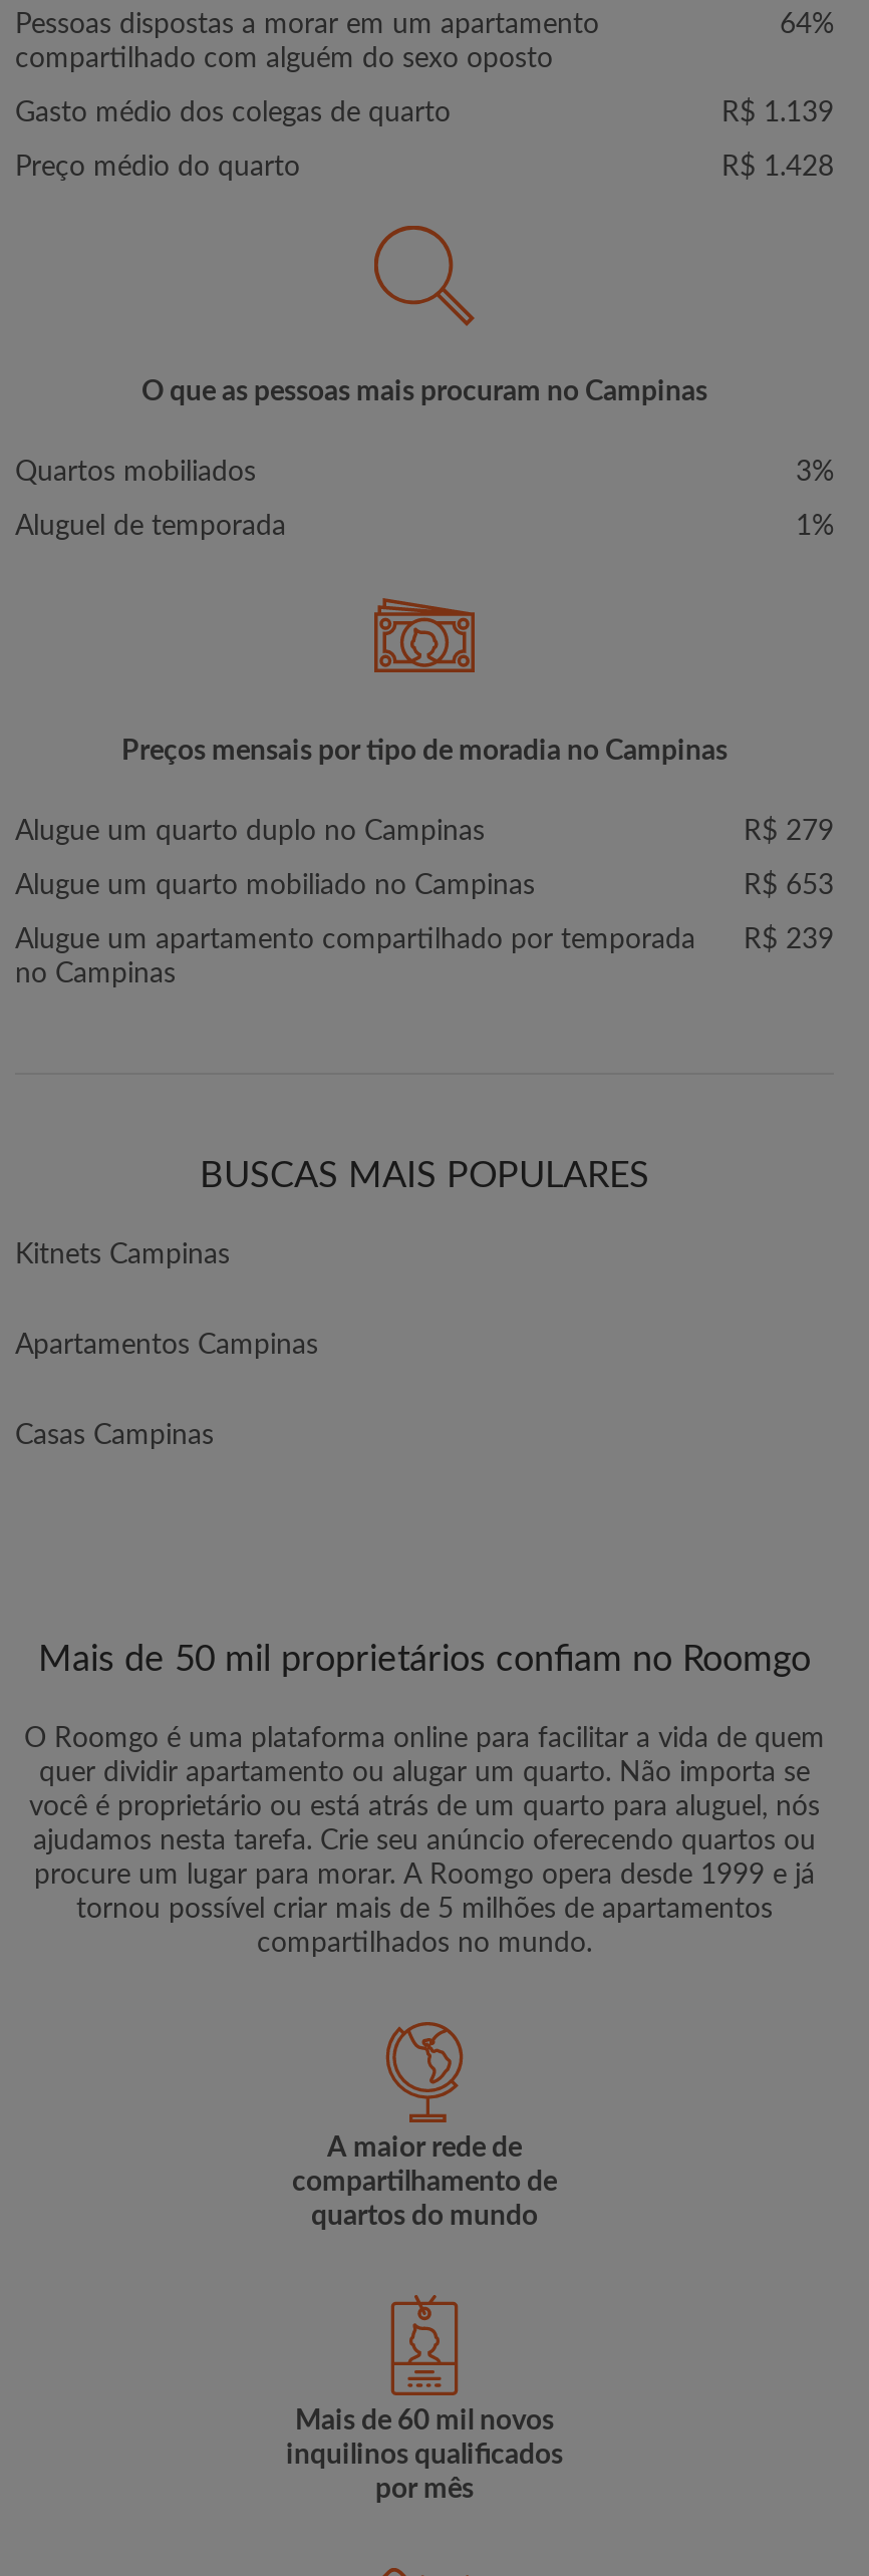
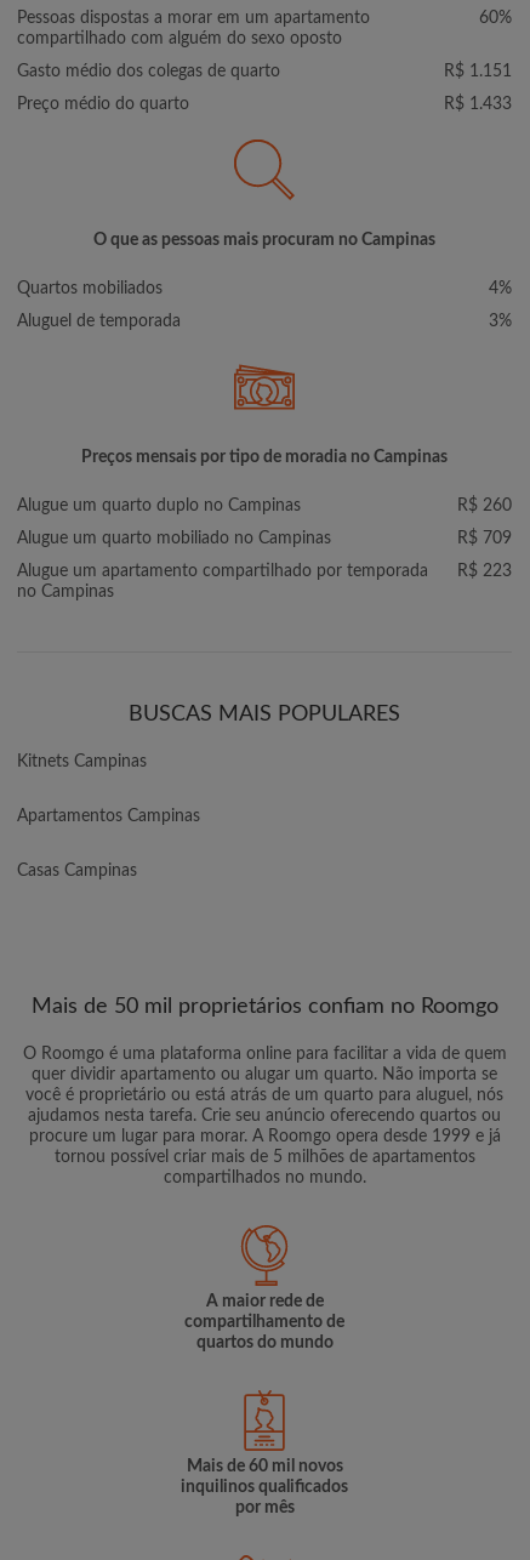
- 64%
+ 60%

- R$ 1.139
+ R$ 1.151

- R$ 1.428
+ R$ 1.433

- 3%
+ 4%

- 1%
+ 3%

- R$ 279
+ R$ 260

- R$ 653
+ R$ 709

- Alugue um apartamento compartilhado por temporada R$ 239
+ Alugue um apartamento compartilhado por temporada R$ 223
